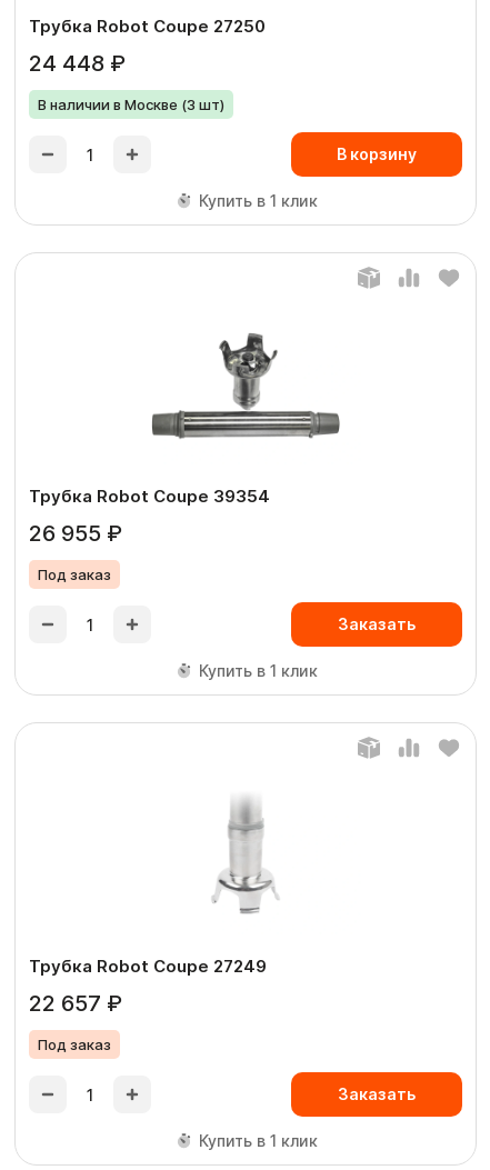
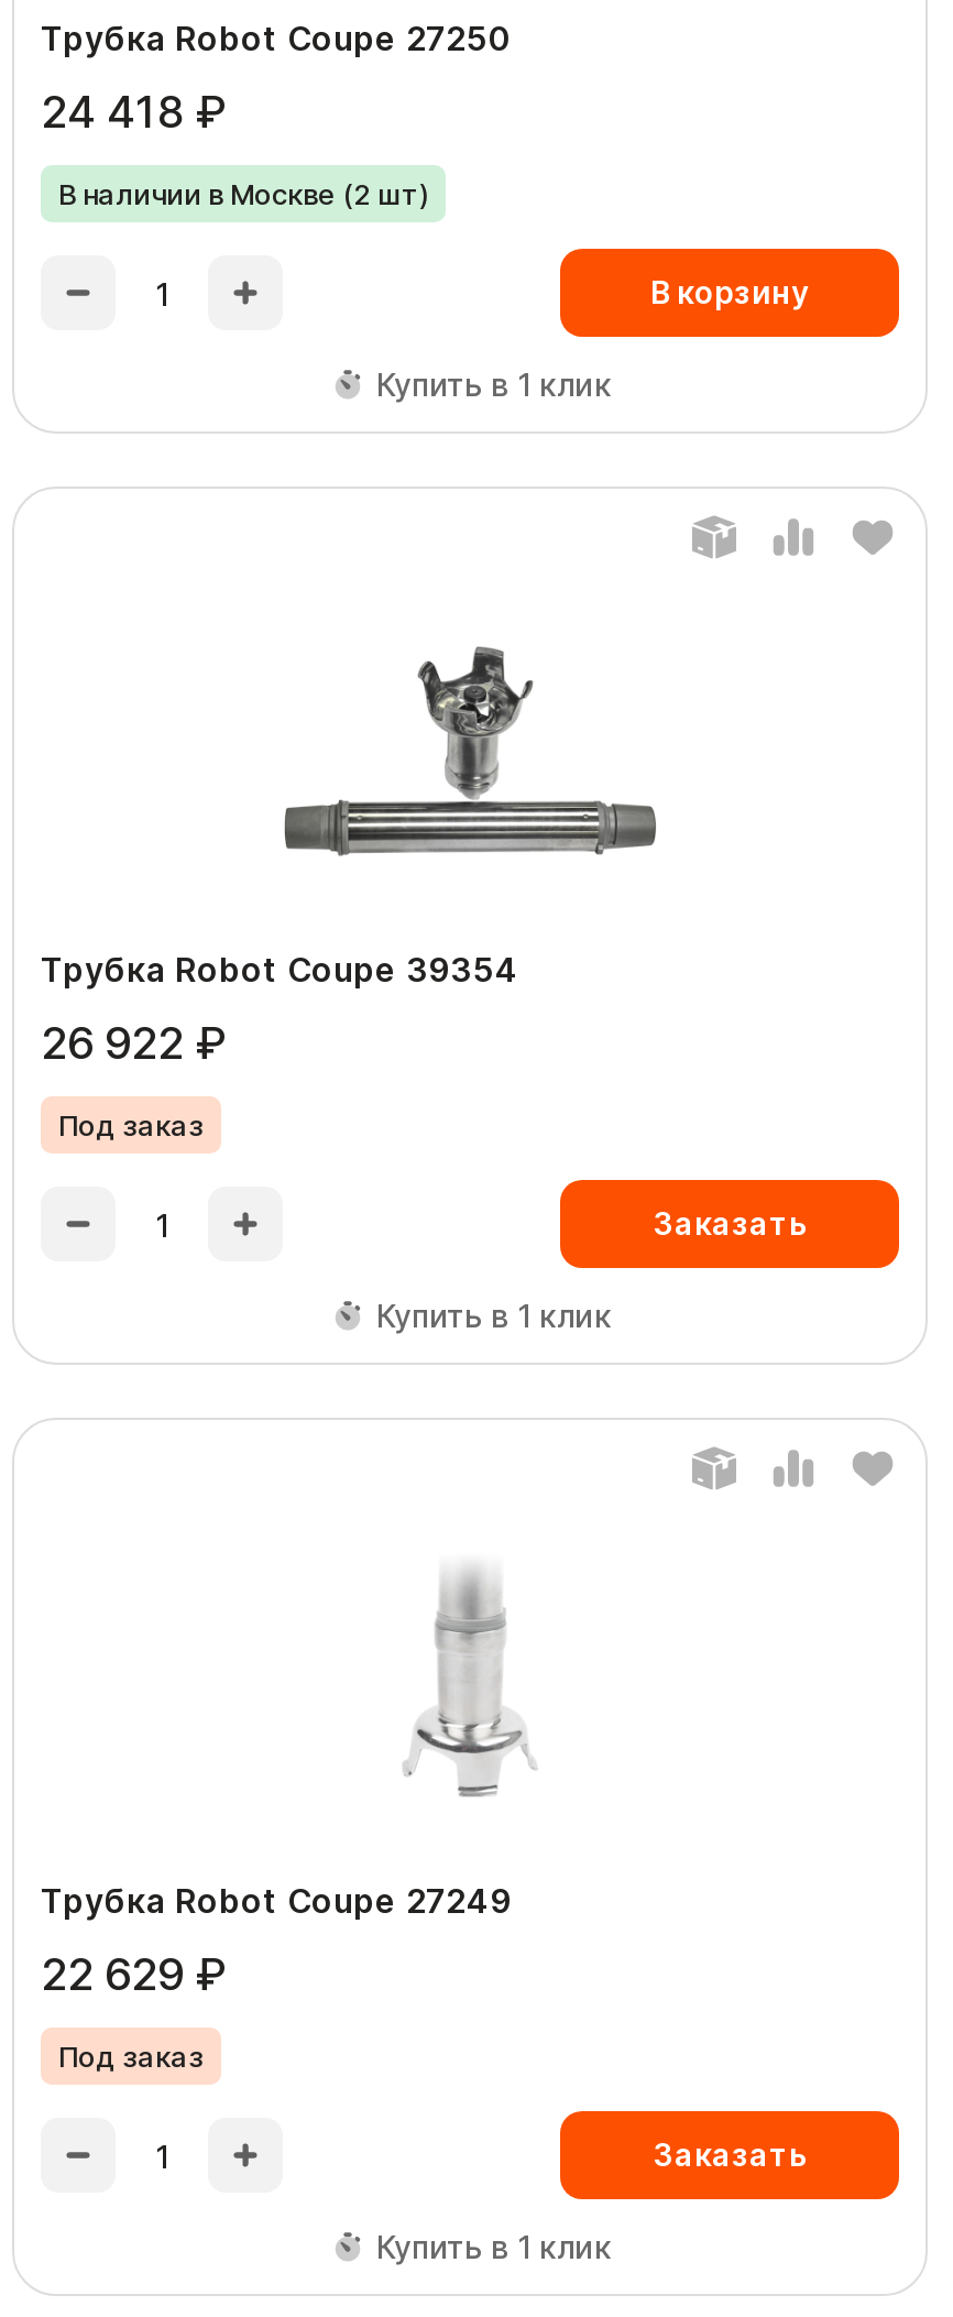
- 24 448 ₽
+ 24 418 ₽

- В наличии в Москве (3 шт)
+ В наличии в Москве (2 шт)

- 26 955 ₽
+ 26 922 ₽

- 22 657 ₽
+ 22 629 ₽
